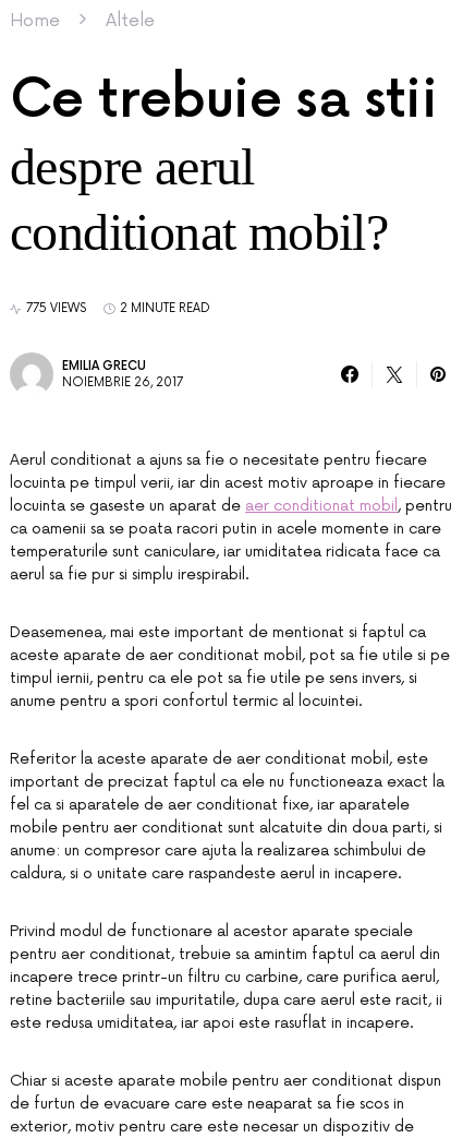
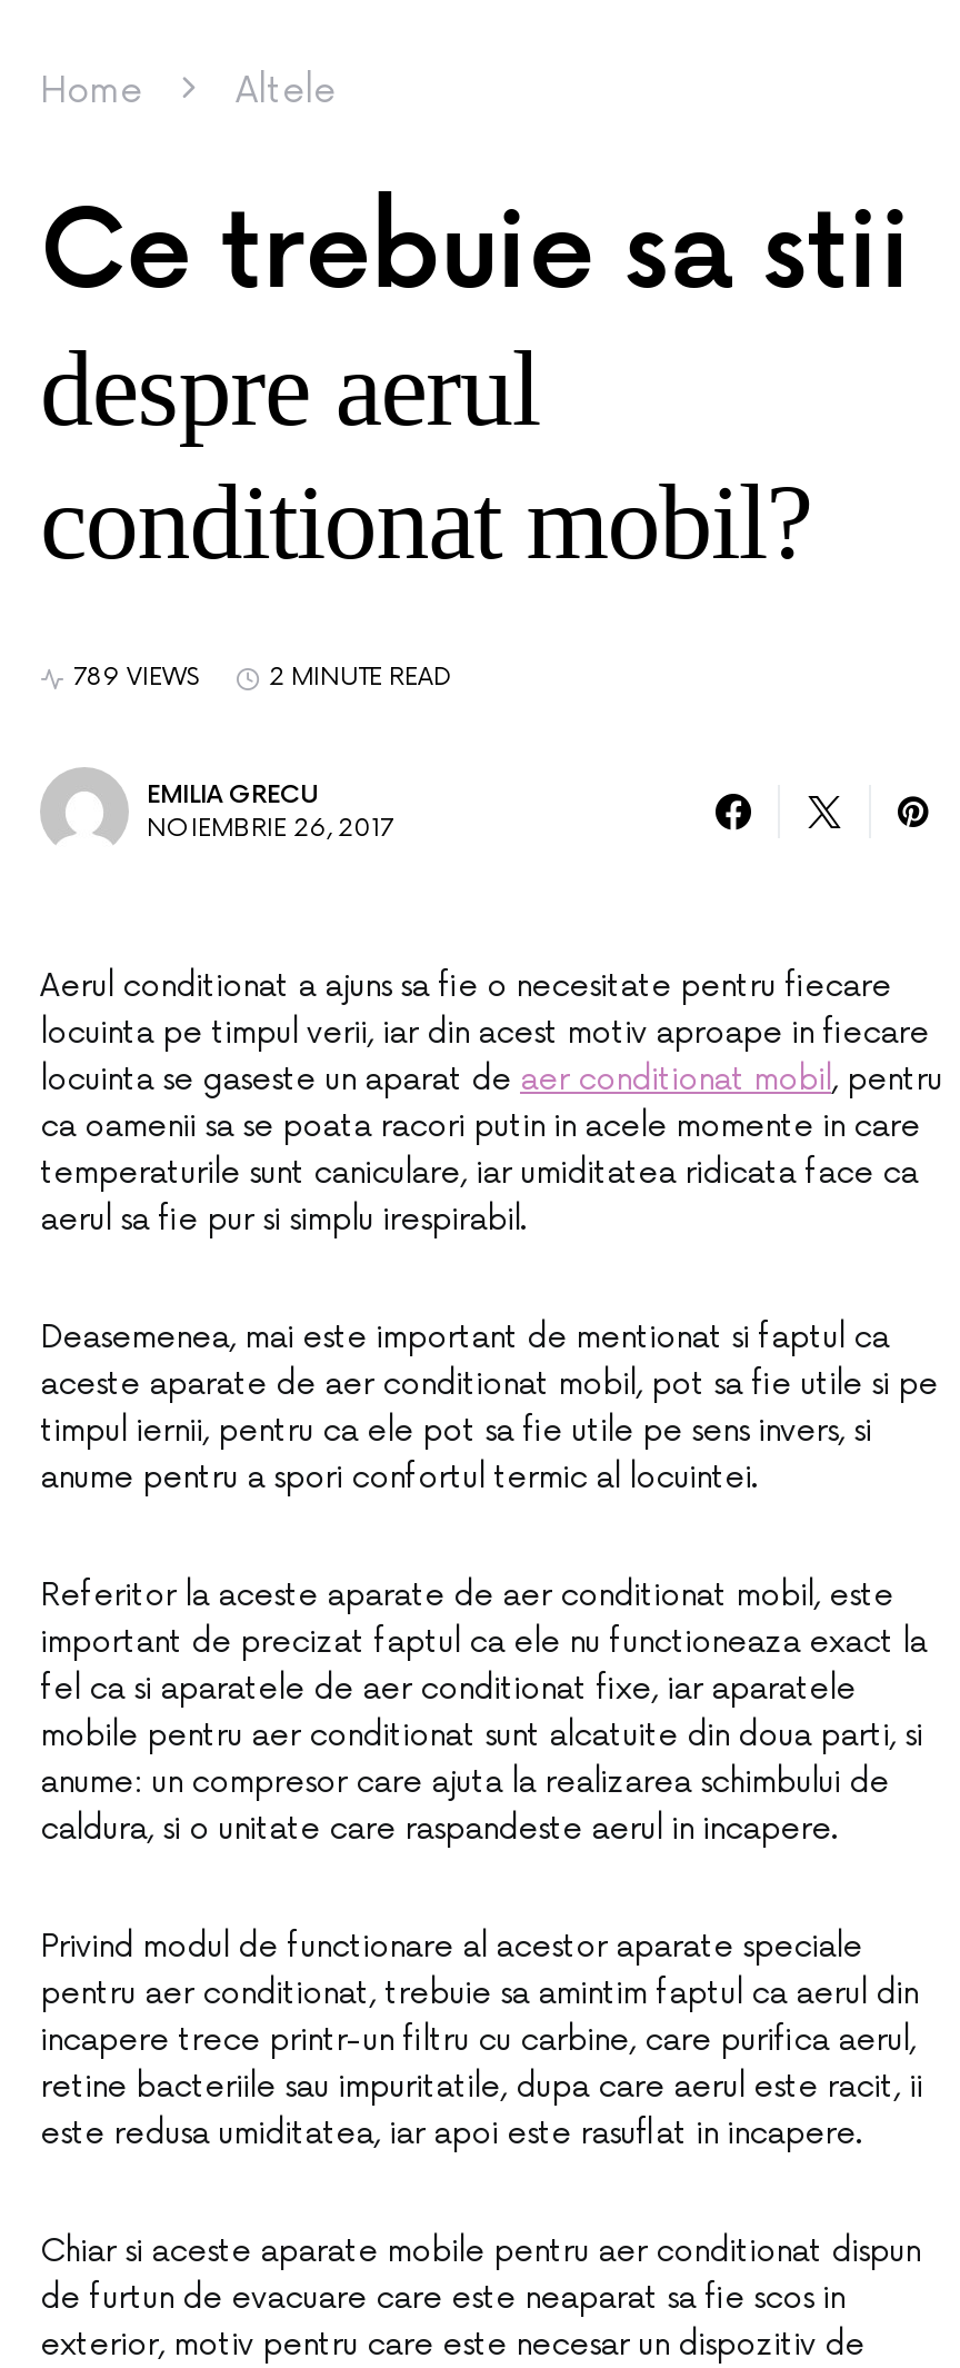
- 775 VIEWS
+ 789 VIEWS
